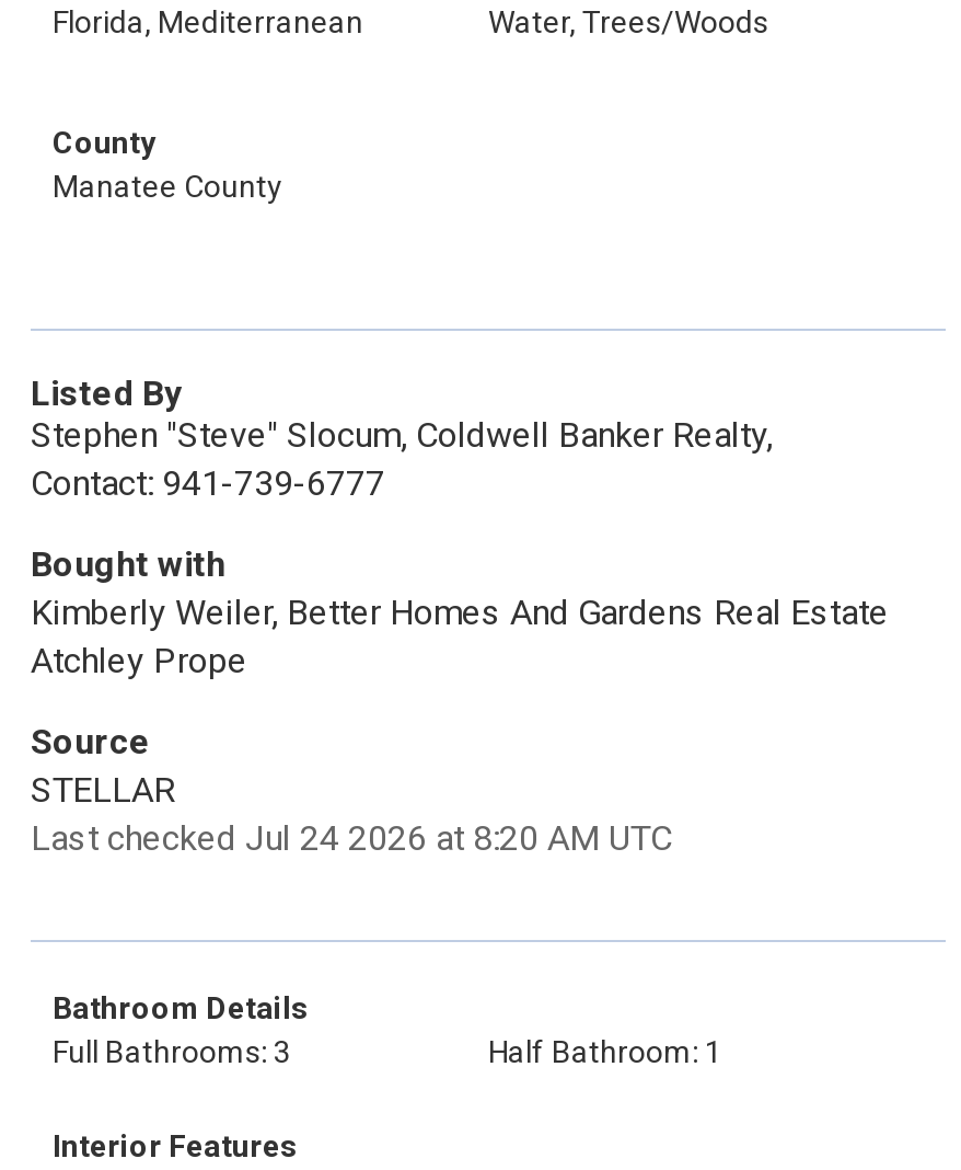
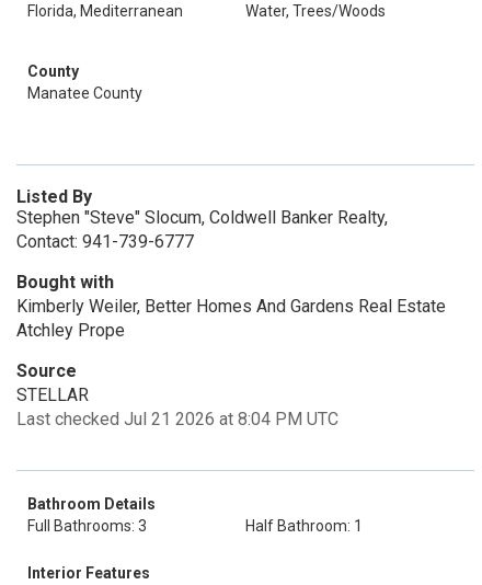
- Last checked Jul 24 2026 at 8:20 AM UTC
+ Last checked Jul 21 2026 at 8:04 PM UTC
